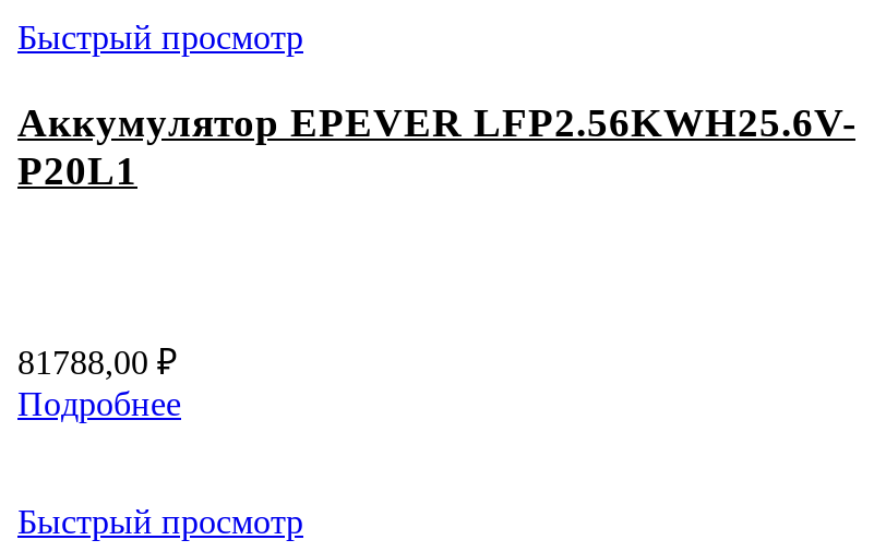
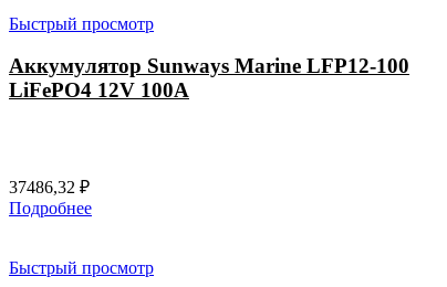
- Аккумулятор EPEVER LFP2.56KWH25.6V-
- P20L1
+ Аккумулятор Sunways Marine LFP12-100
+ LiFePO4 12V 100A

- 81788,00 ₽
+ 37486,32 ₽
